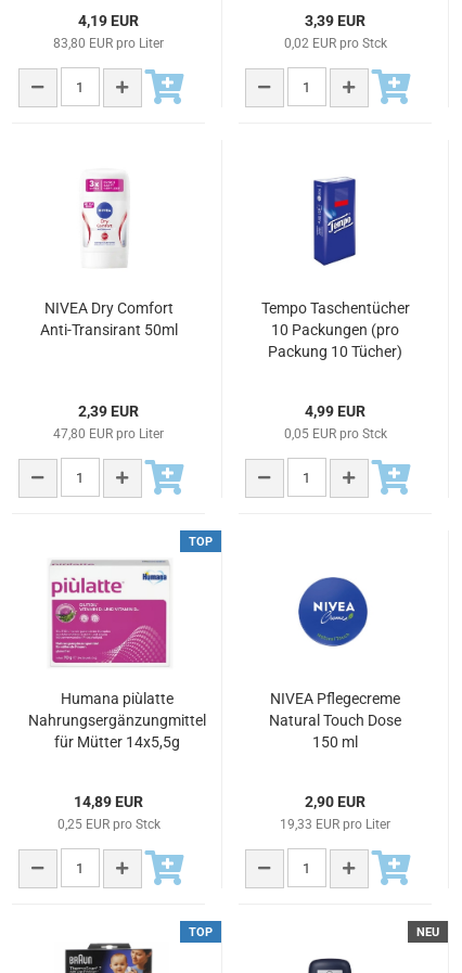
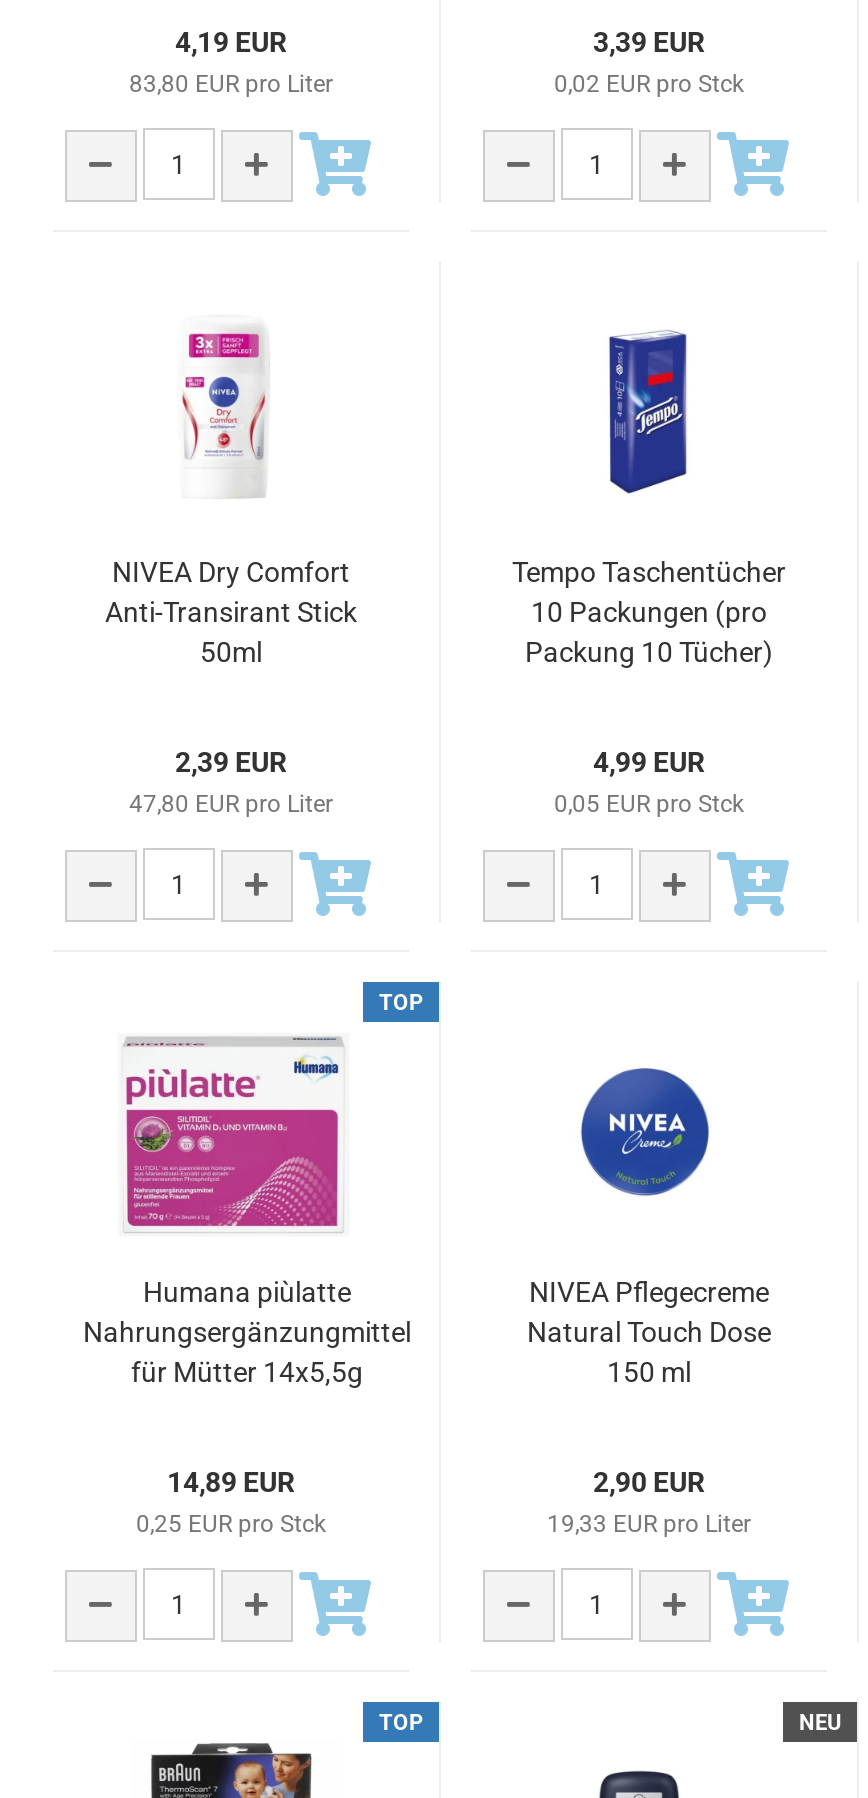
- Anti-Transirant 50ml
+ Anti-Transirant Stick
+ 50ml
